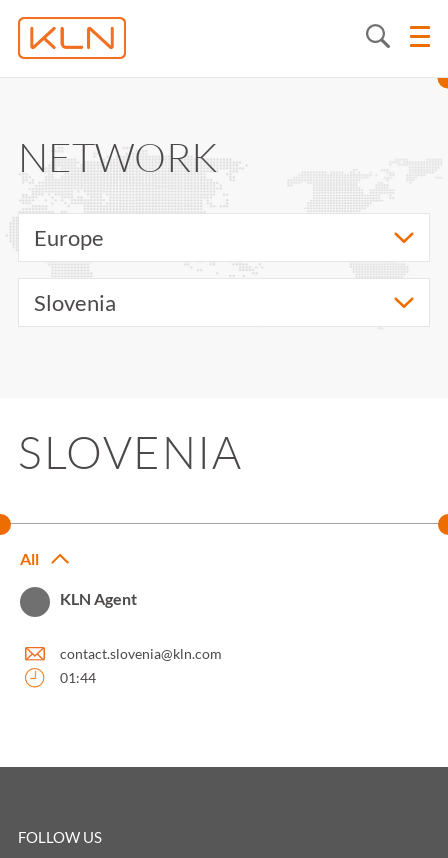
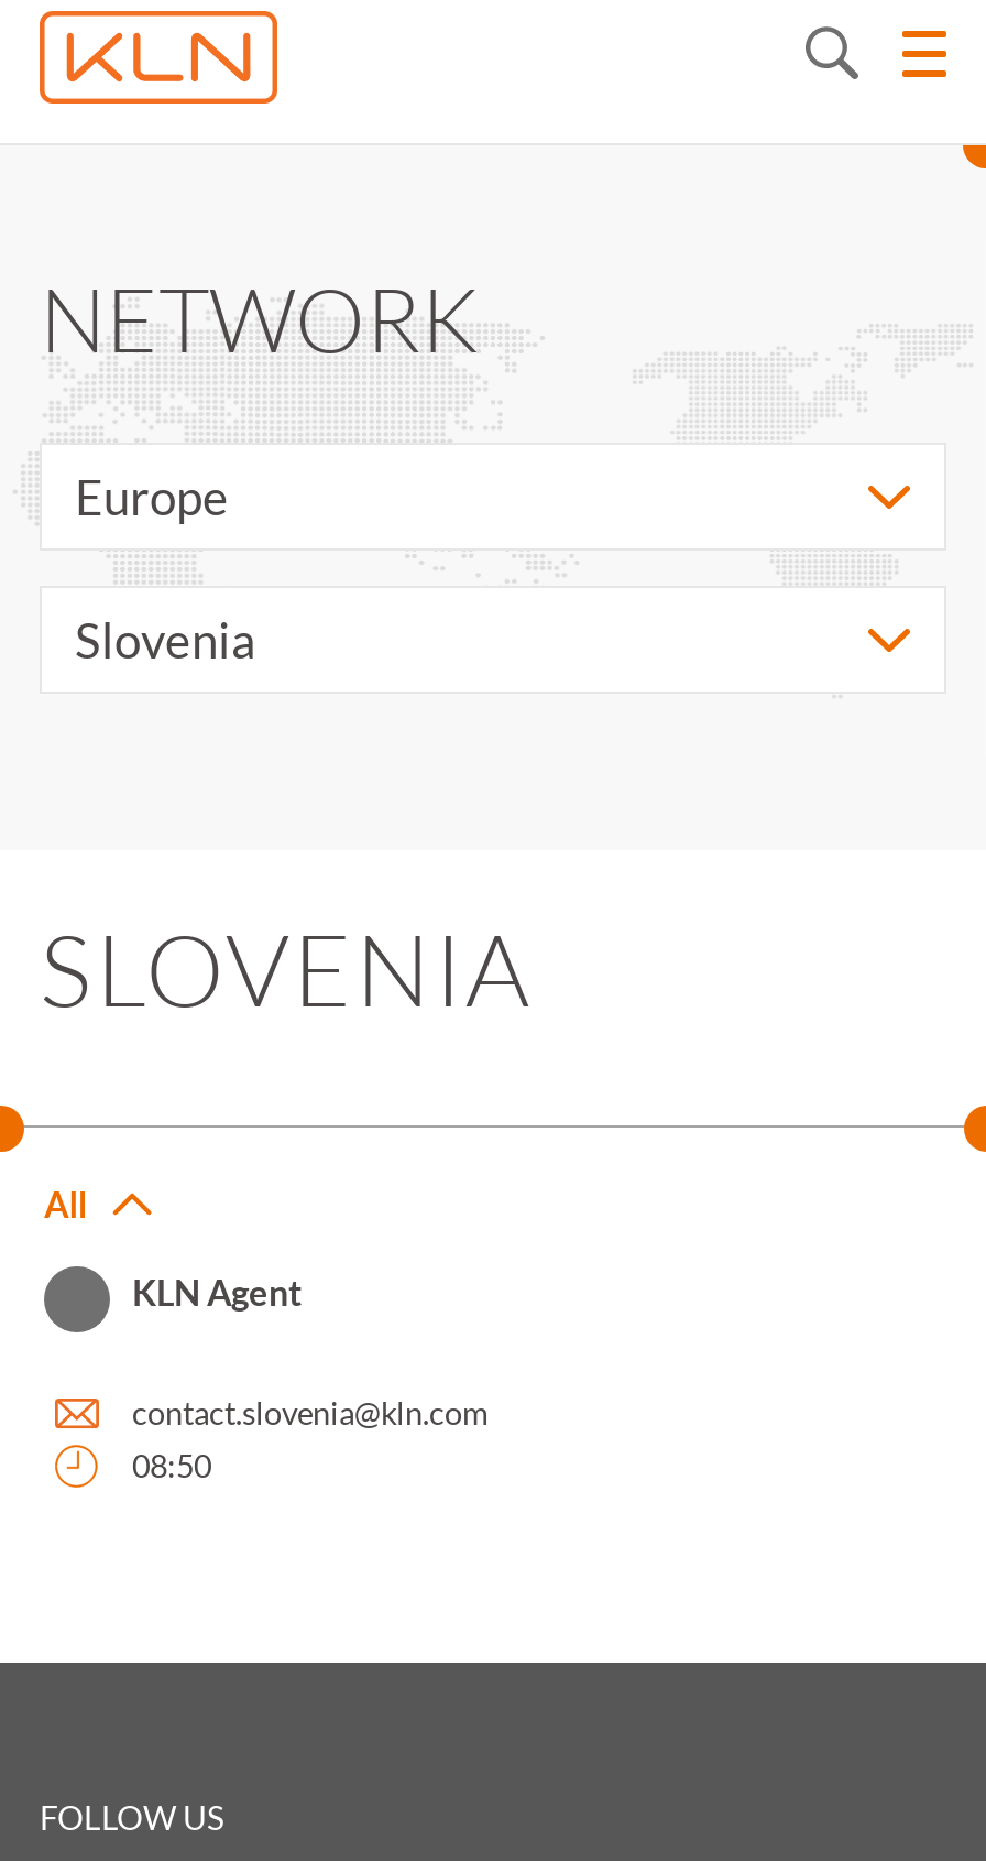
- 01:44
+ 08:50
